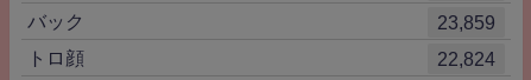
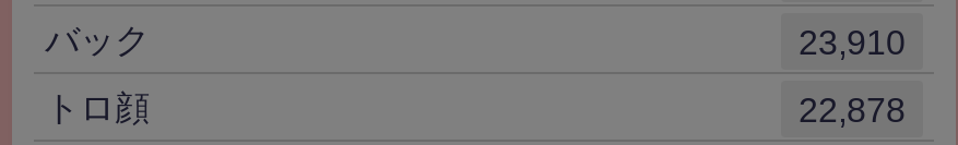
- 23,859
+ 23,910

- 22,824
+ 22,878
